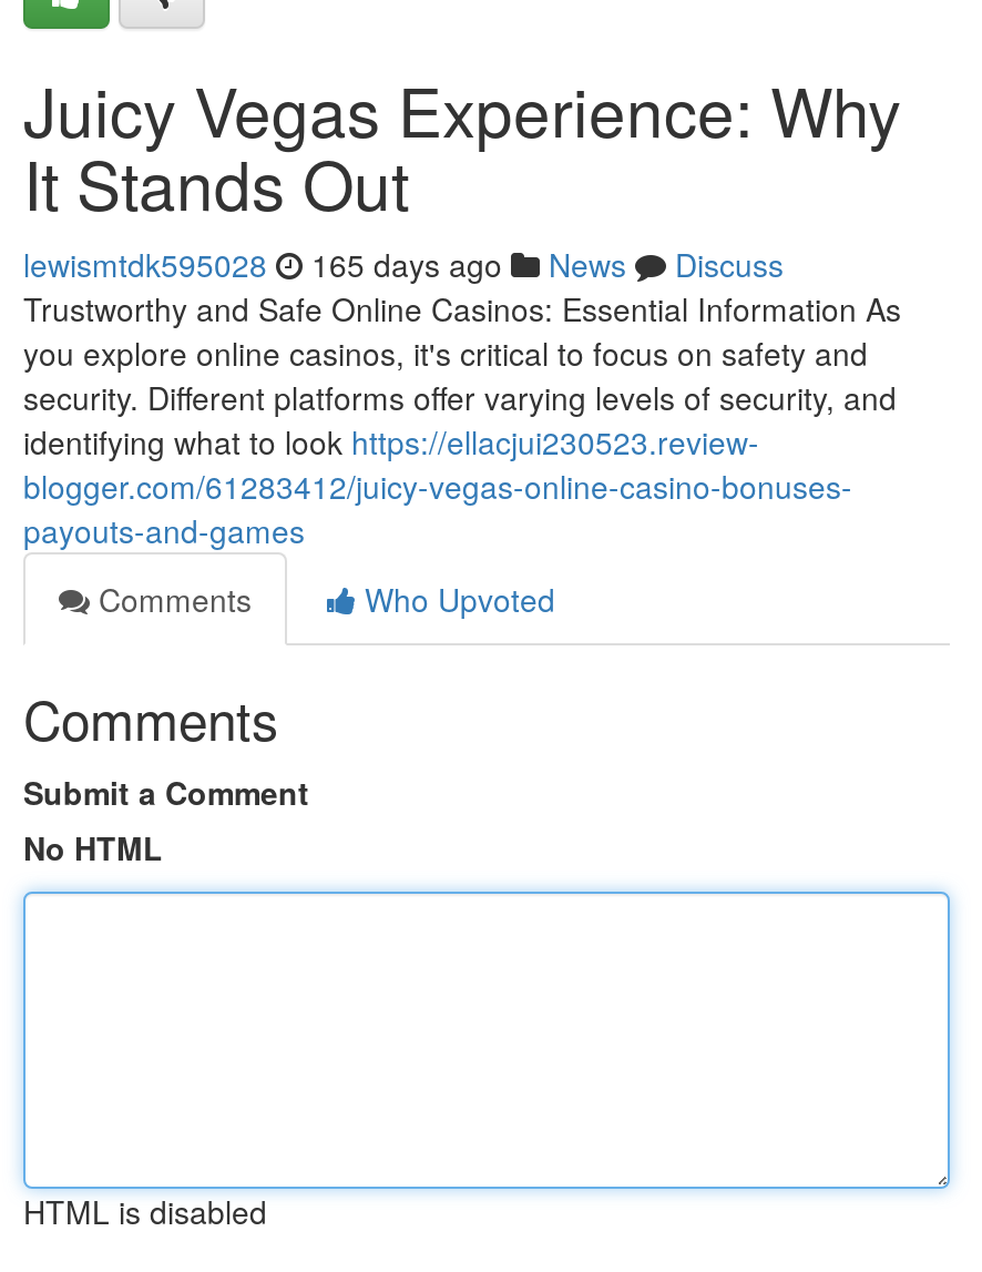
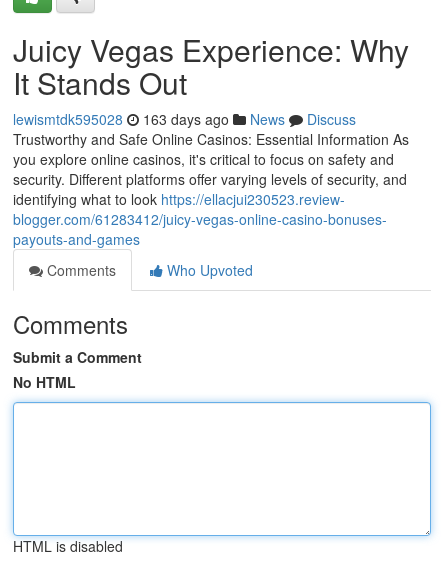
- lewismtdk595028 165 days ago News Discuss
+ lewismtdk595028 163 days ago News Discuss
